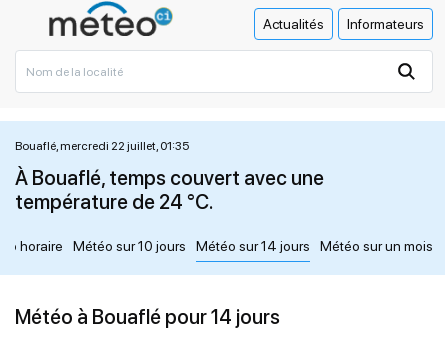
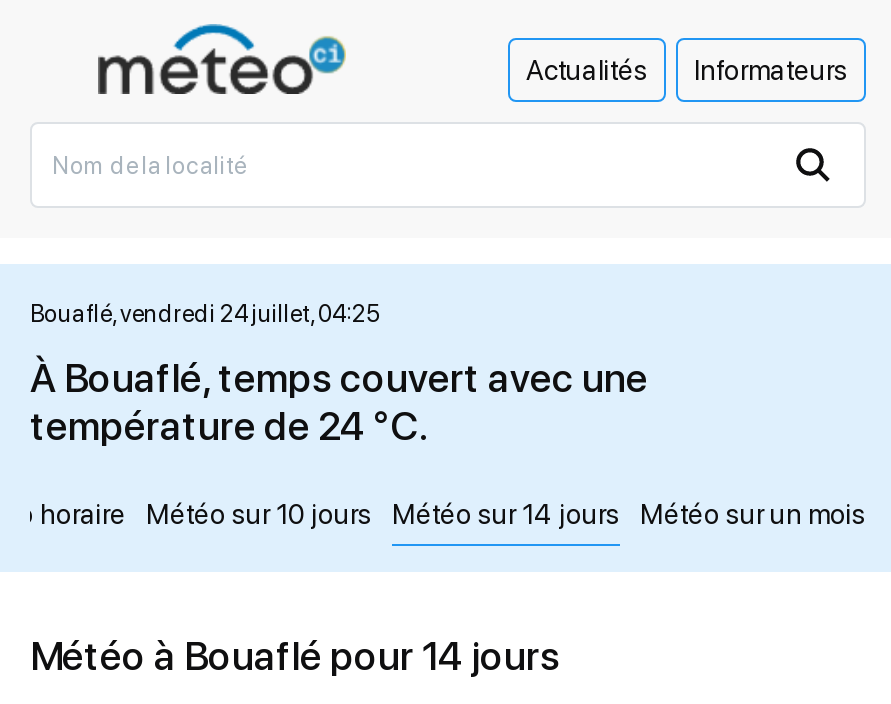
- Bouaflé, mercredi 22 juillet, 01:35
+ Bouaflé, vendredi 24 juillet, 04:25
